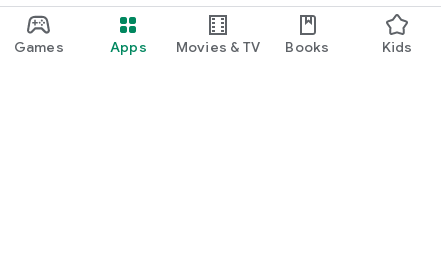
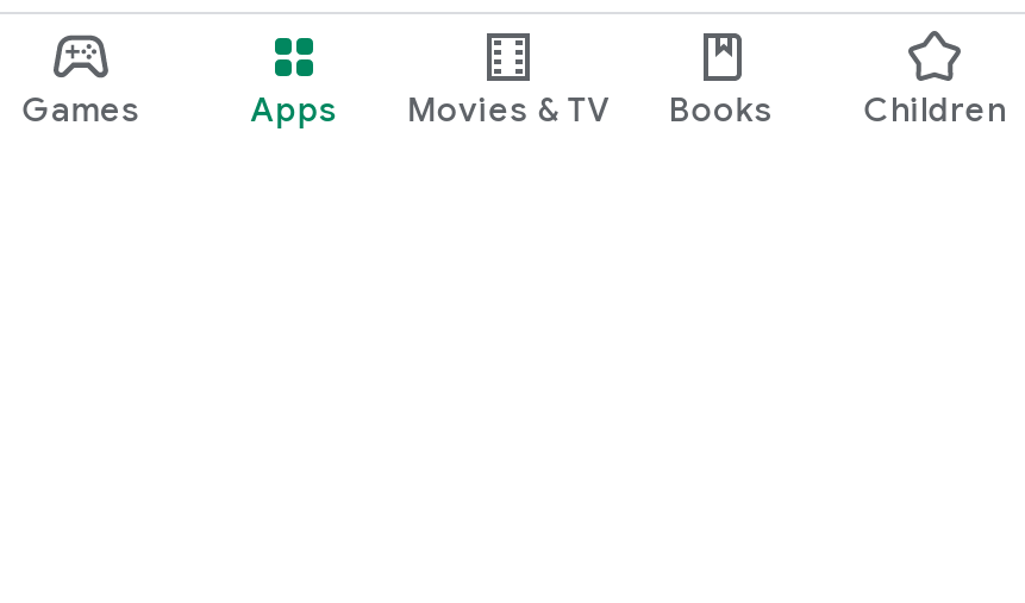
- Kids
+ Children
